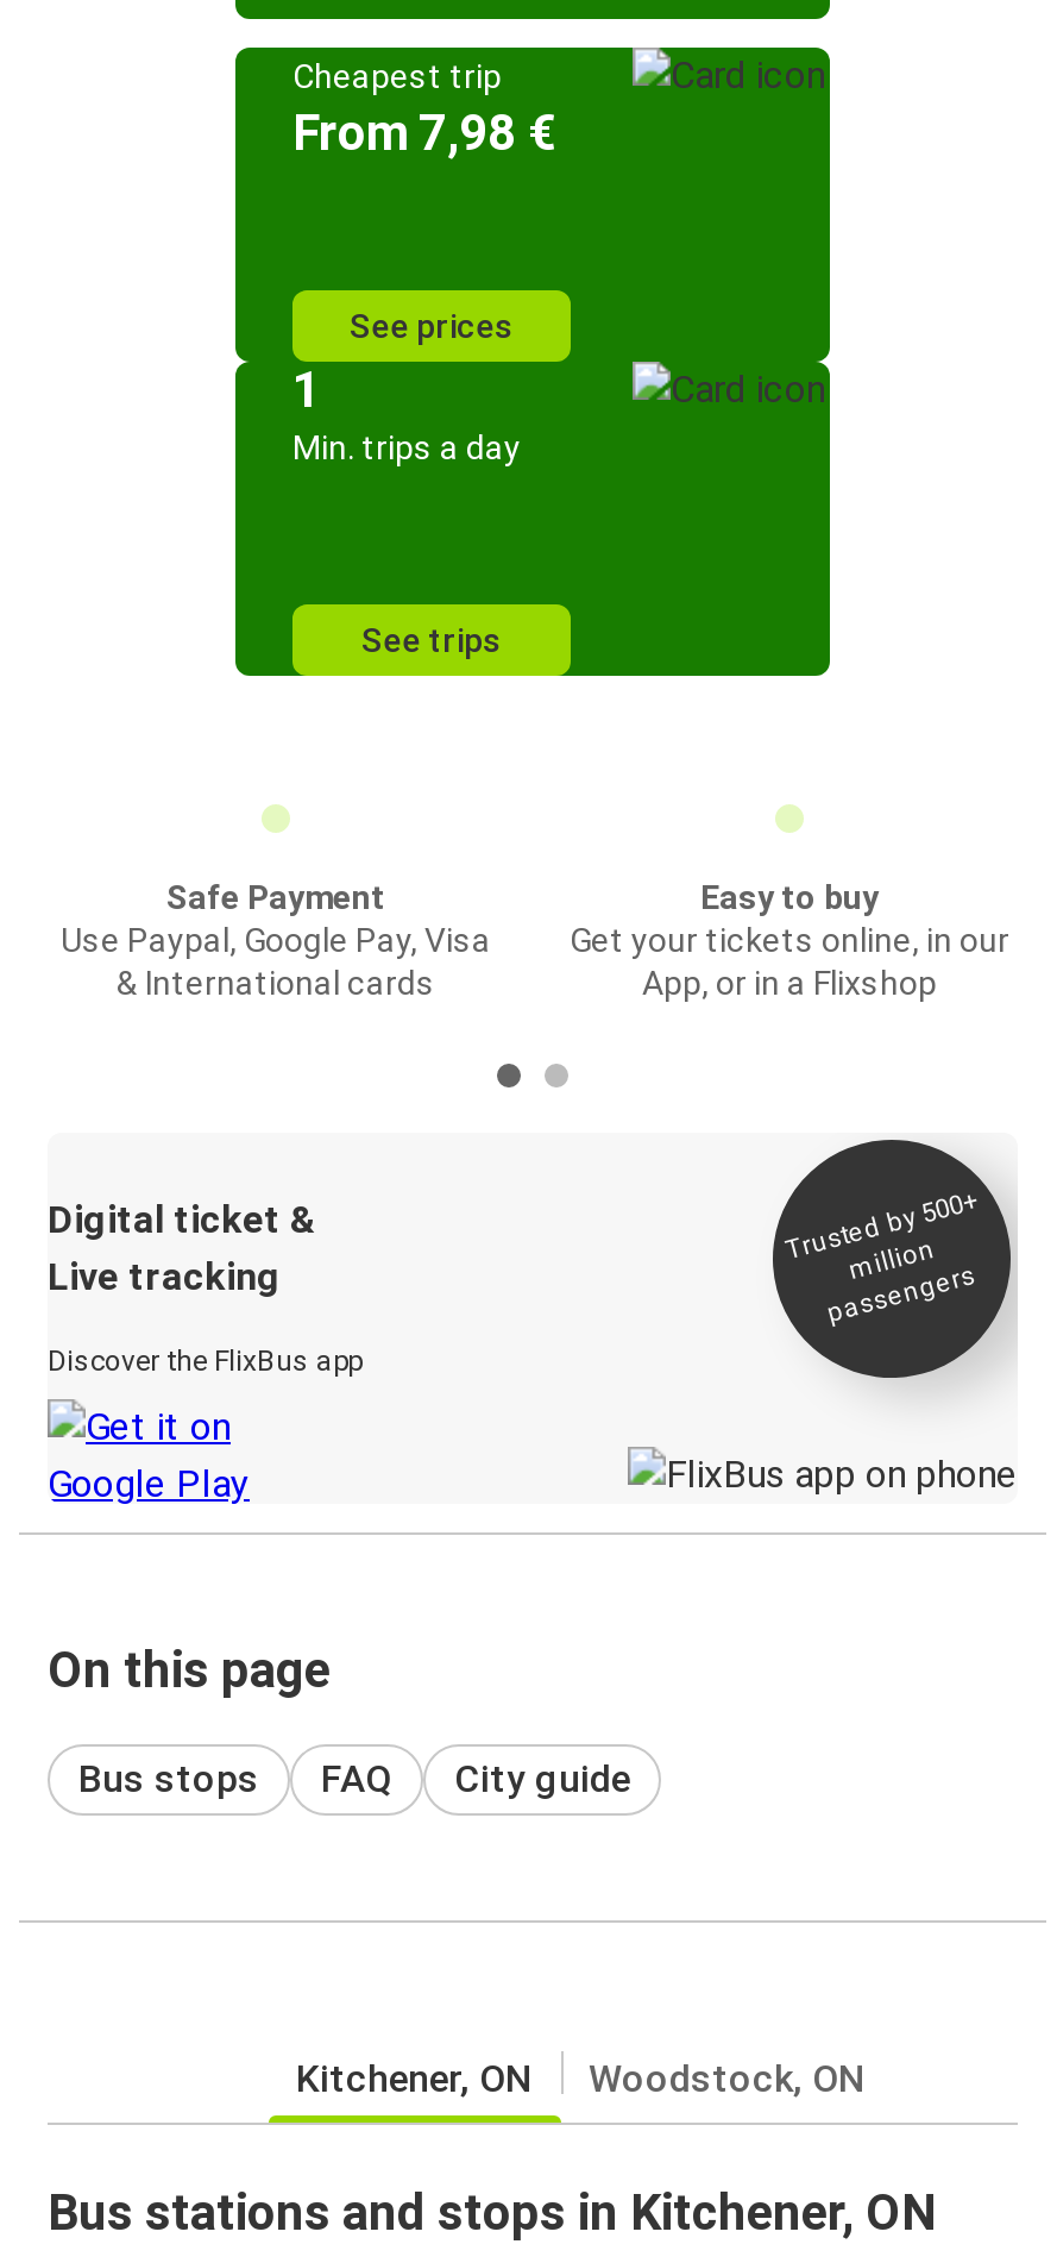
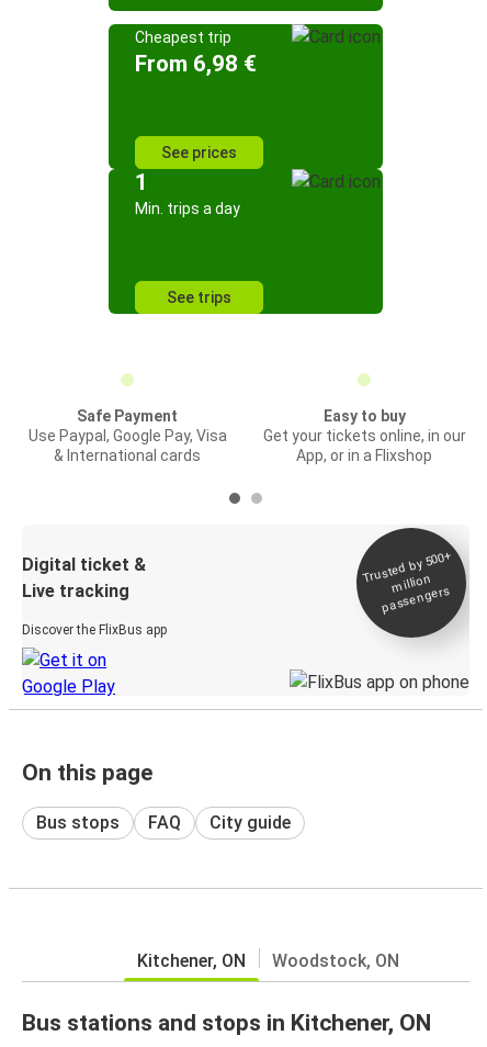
- From 7,98 €
+ From 6,98 €
